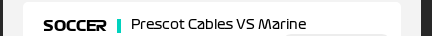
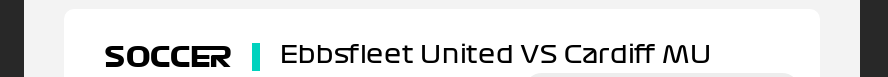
- Prescot Cables VS Marine
+ Ebbsfleet United VS Cardiff MU
